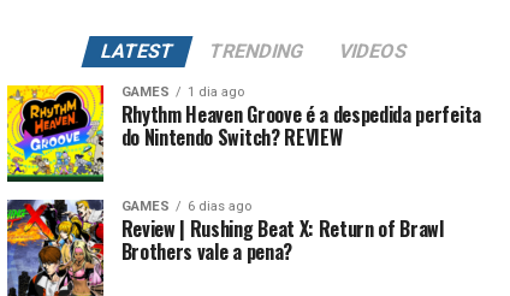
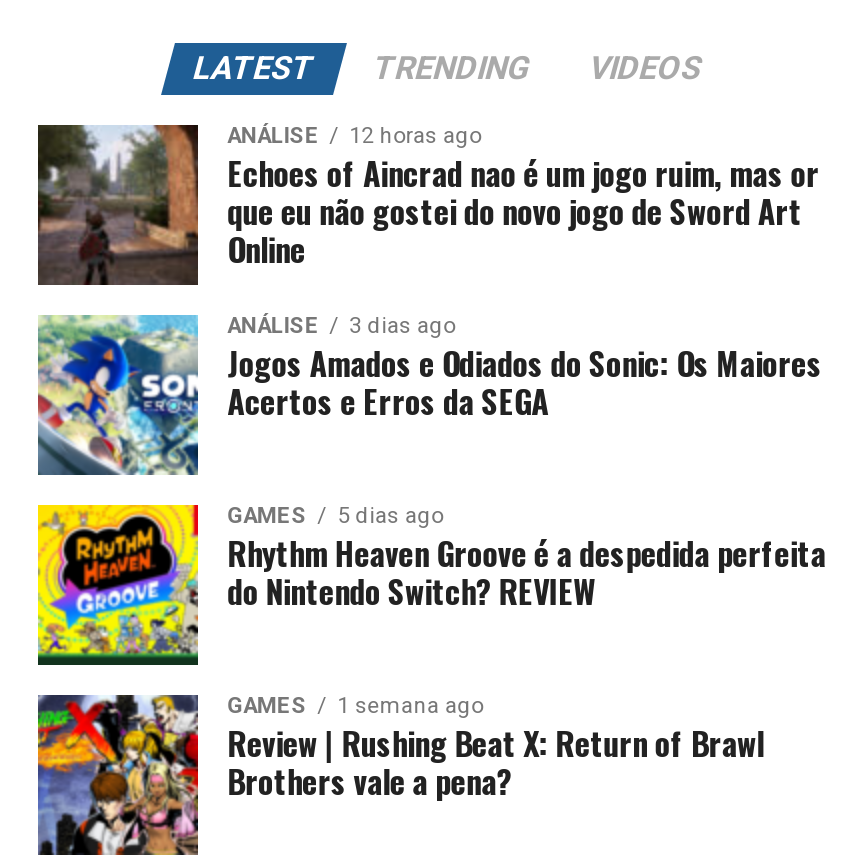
+ [image]
+ ANÁLISE
+ 12 horas ago
+ Echoes of Aincrad nao é um jogo ruim, mas or
+ que eu não gostei do novo jogo de Sword Art
+ Online
+ ANÁLISE
+ 3 dias ago
+ Jogos Amados e Odiados do Sonic: Os Maiores
+ Acertos e Erros da SEGA

+ [image]

- GAMES 1 dia ago
+ GAMES 5 dias ago

- GAMES 6 dias ago
+ GAMES 1 semana ago
